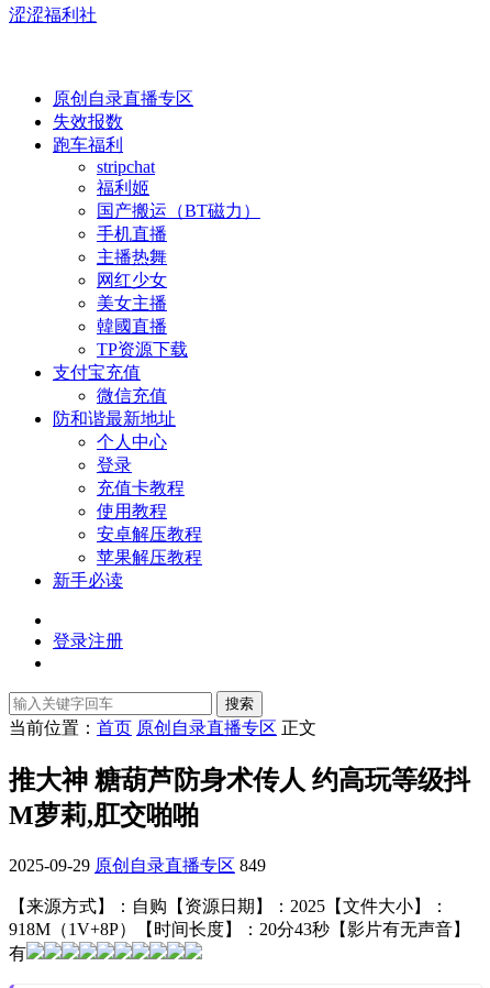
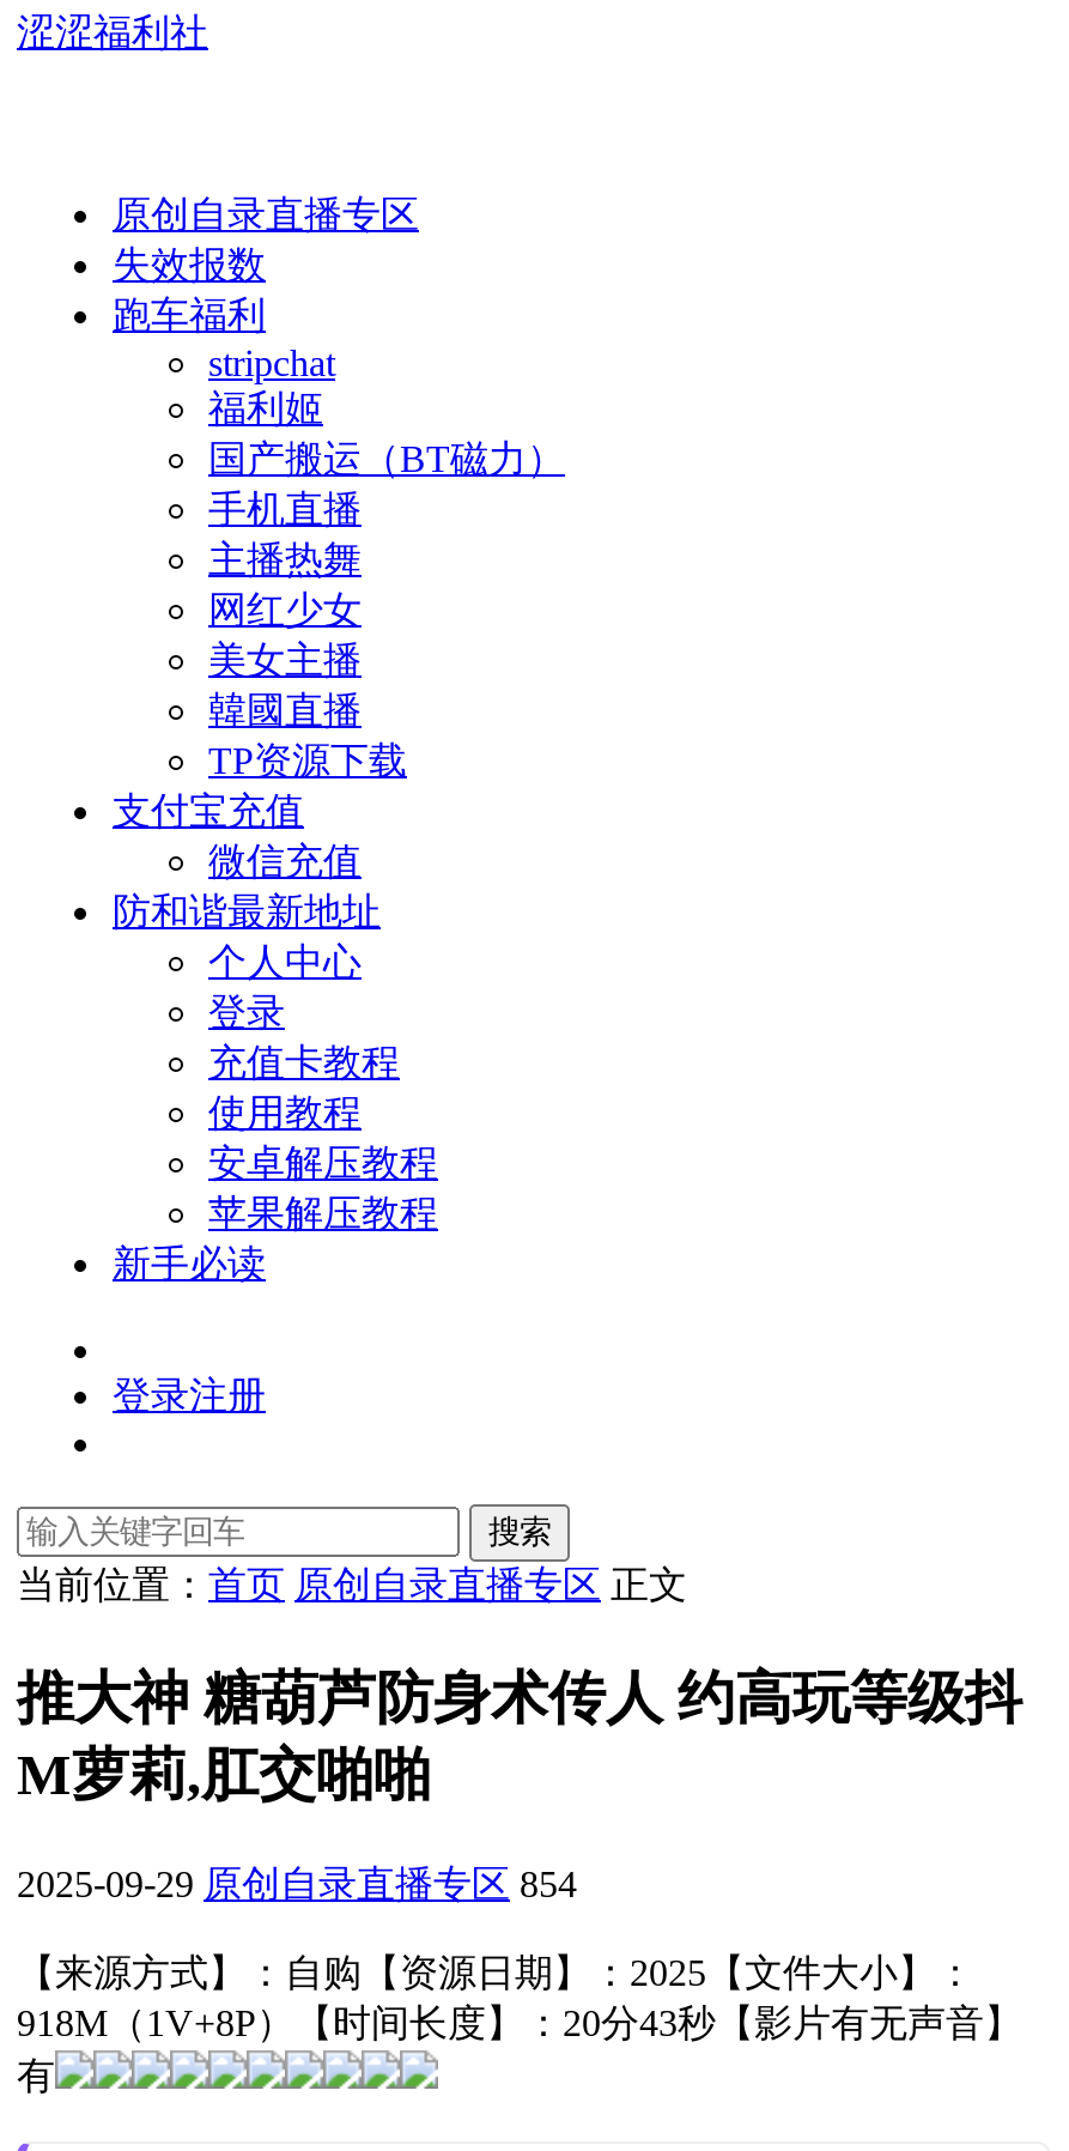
- 2025-09-29 原创自录直播专区 849
+ 2025-09-29 原创自录直播专区 854
